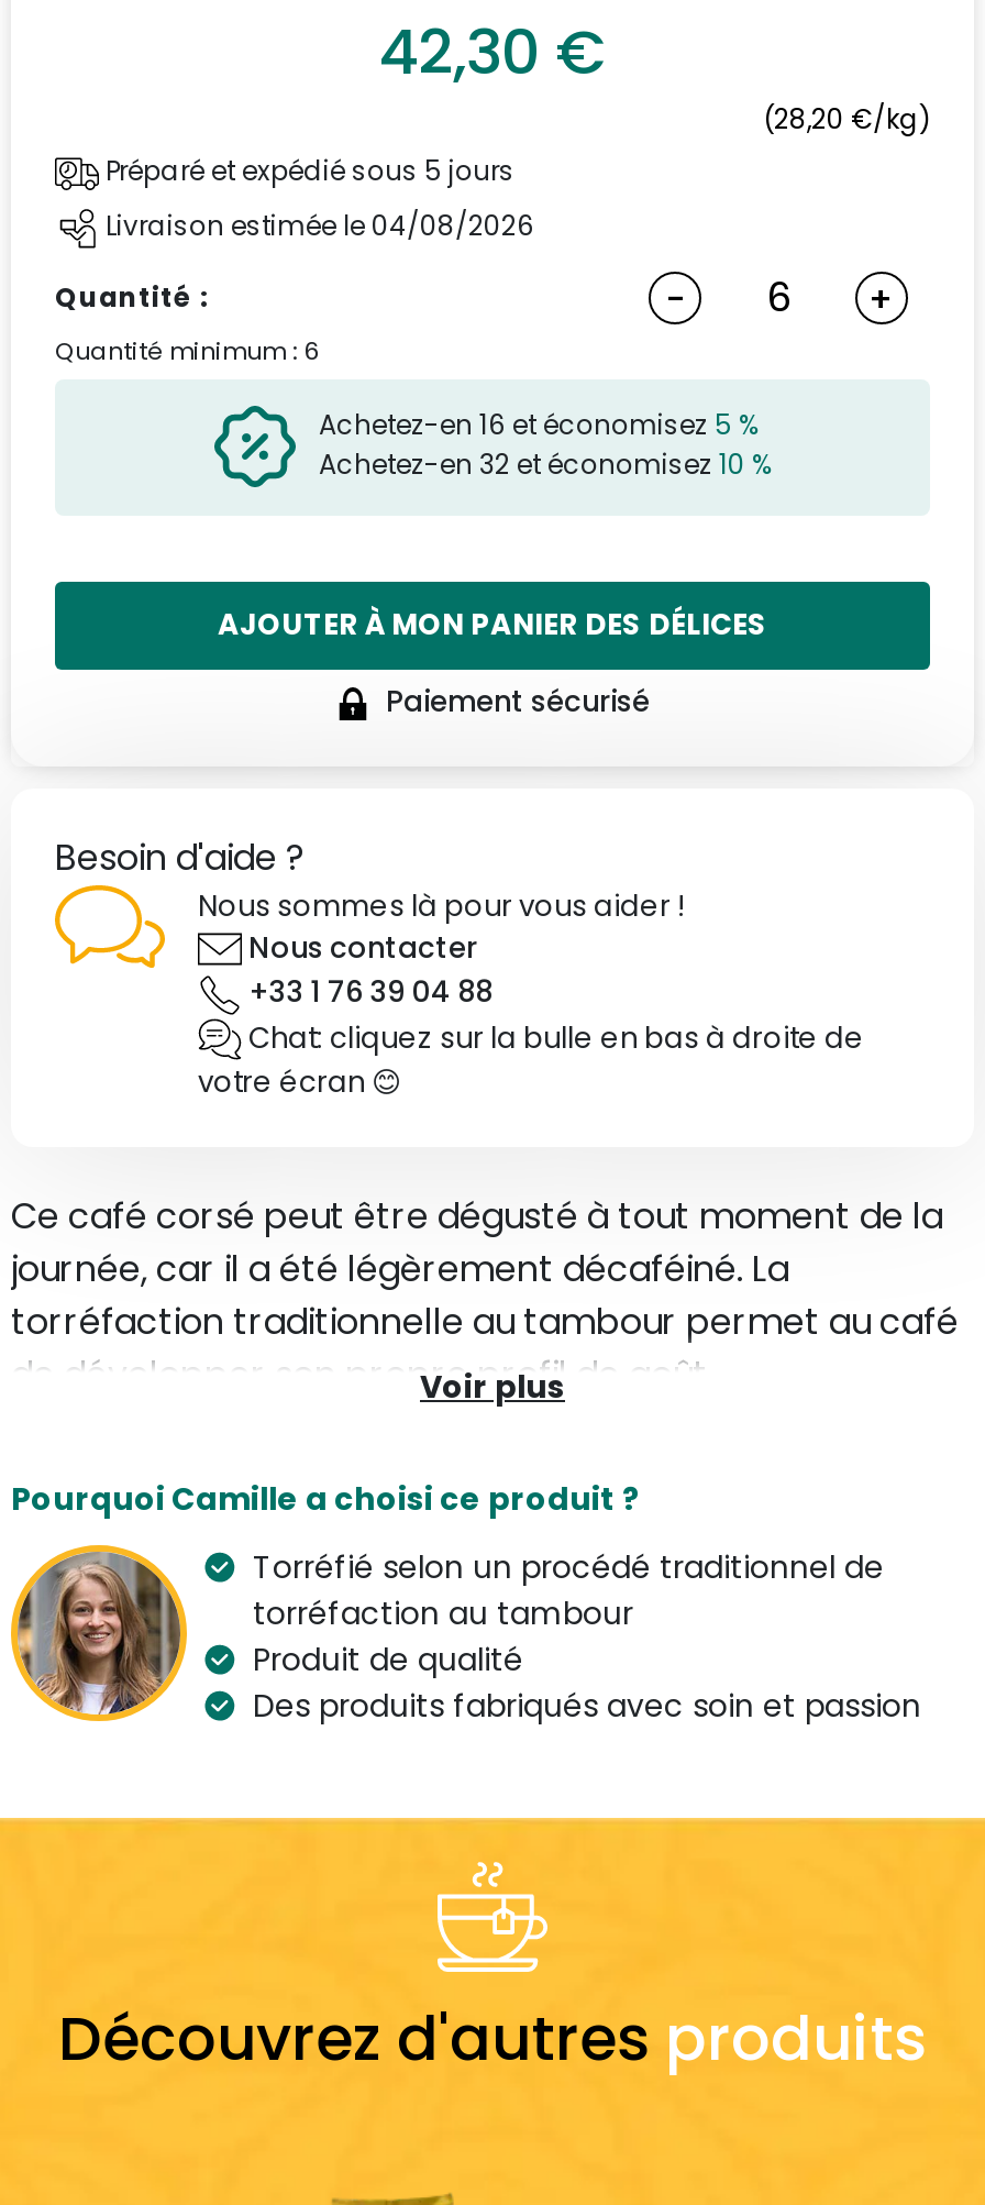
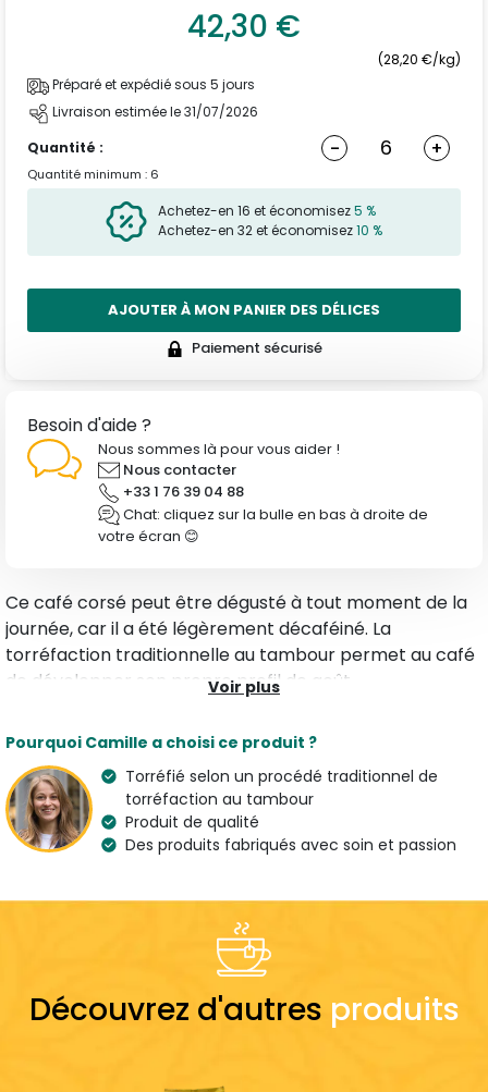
- Livraison estimée le 04/08/2026
+ Livraison estimée le 31/07/2026
